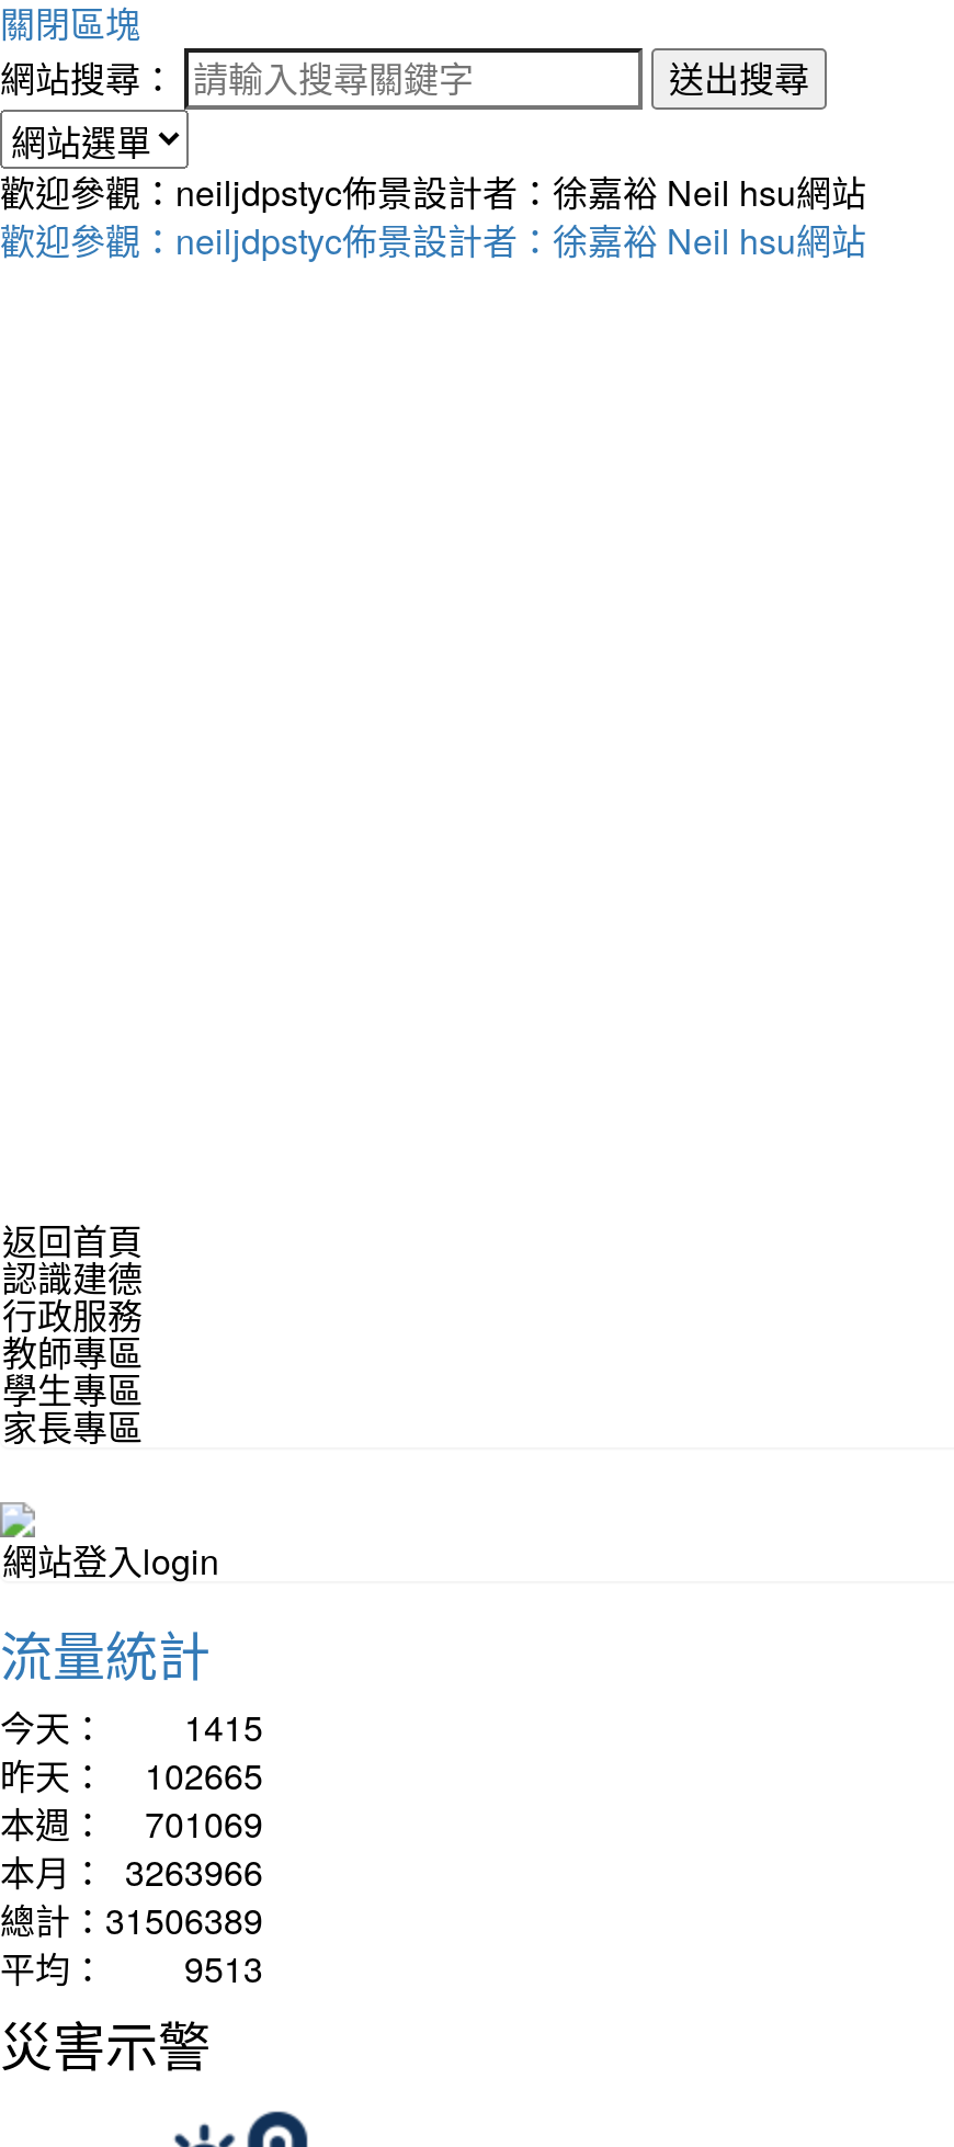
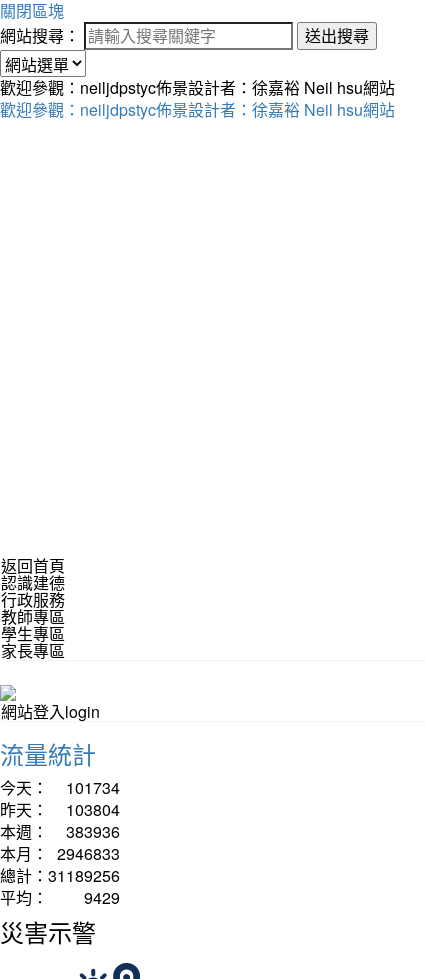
- 今天： 1415
+ 今天： 101734

- 昨天： 102665
+ 昨天： 103804

- 本週： 701069
+ 本週： 383936

- 本月： 3263966
+ 本月： 2946833

- 總計：31506389
+ 總計：31189256

- 平均： 9513
+ 平均： 9429
